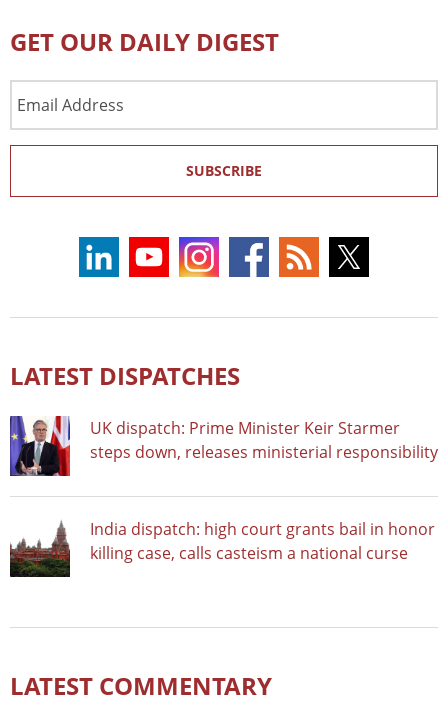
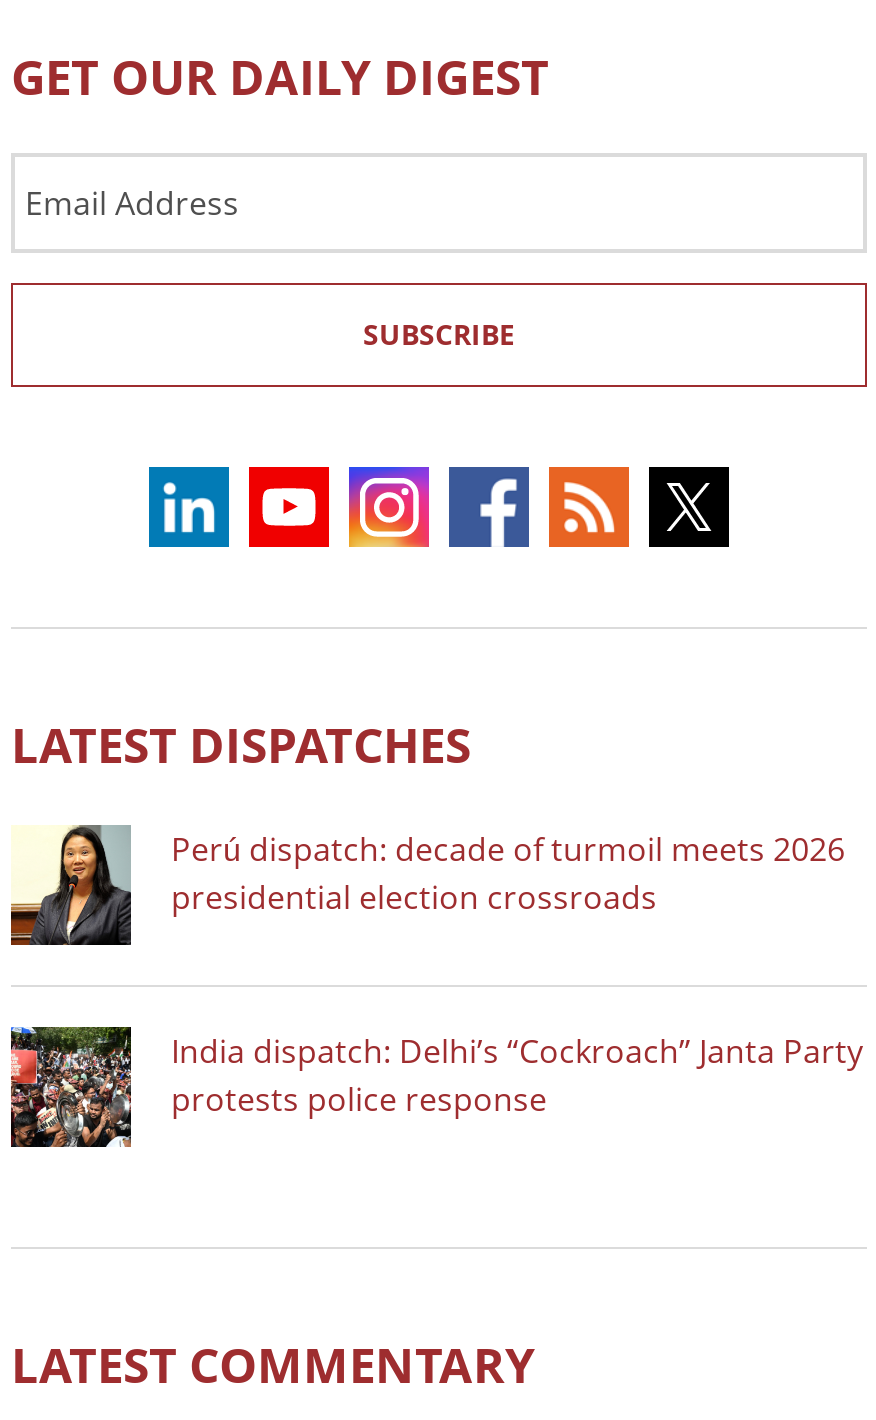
- [image]
- UK dispatch: Prime Minister Keir Starmer
- steps down, releases ministerial responsibility
+ [image]
+ Perú dispatch: decade of turmoil meets 2026
+ presidential election crossroads

- [image]
- India dispatch: high court grants bail in honor
- killing case, calls casteism a national curse
+ [image]
+ India dispatch: Delhi’s “Cockroach” Janta Party
+ protests police response
